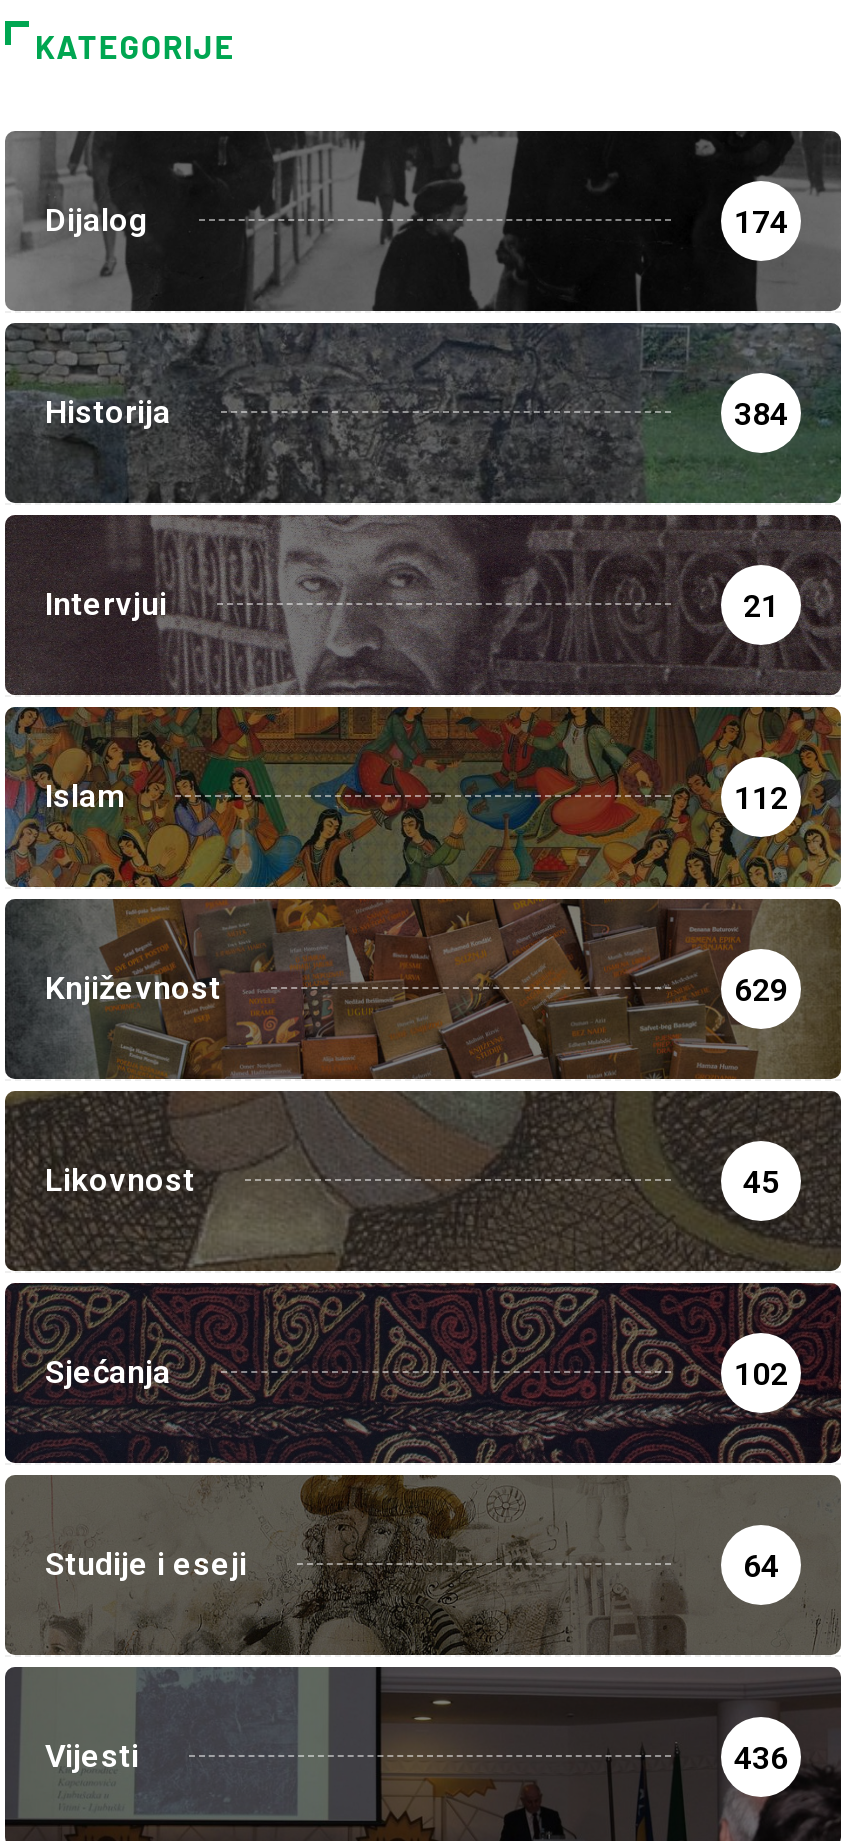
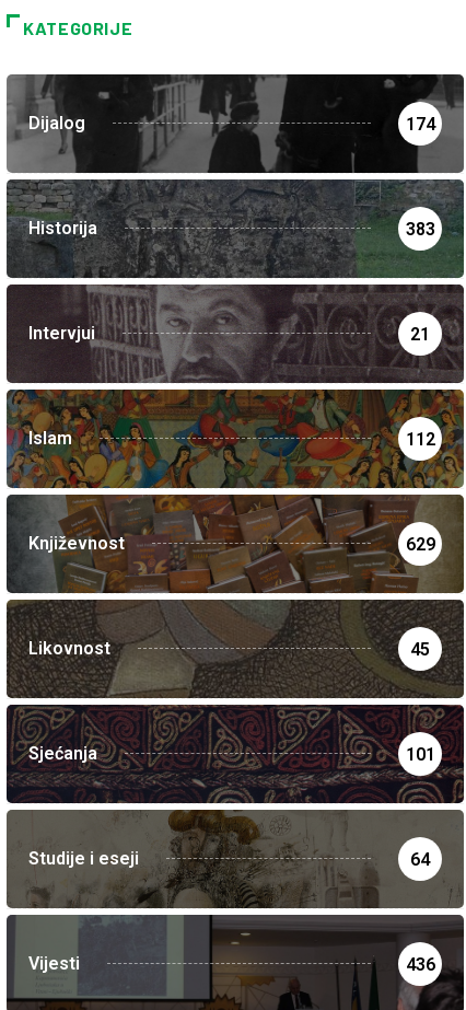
- 384
+ 383

- 102
+ 101
